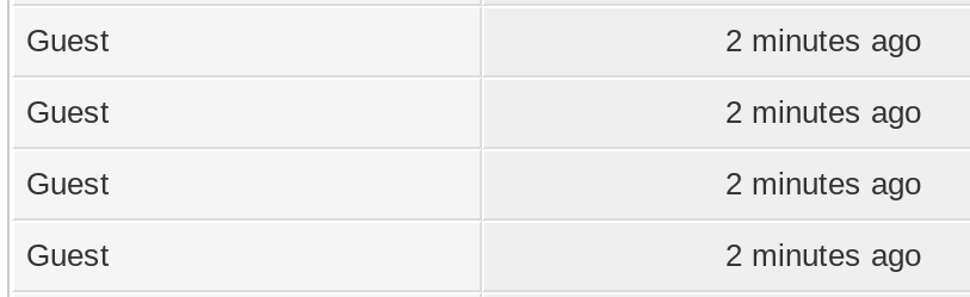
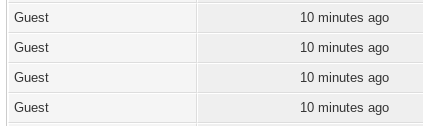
- 2 minutes ago
+ 10 minutes ago

- 2 minutes ago
+ 10 minutes ago

- 2 minutes ago
+ 10 minutes ago

- 2 minutes ago
+ 10 minutes ago
